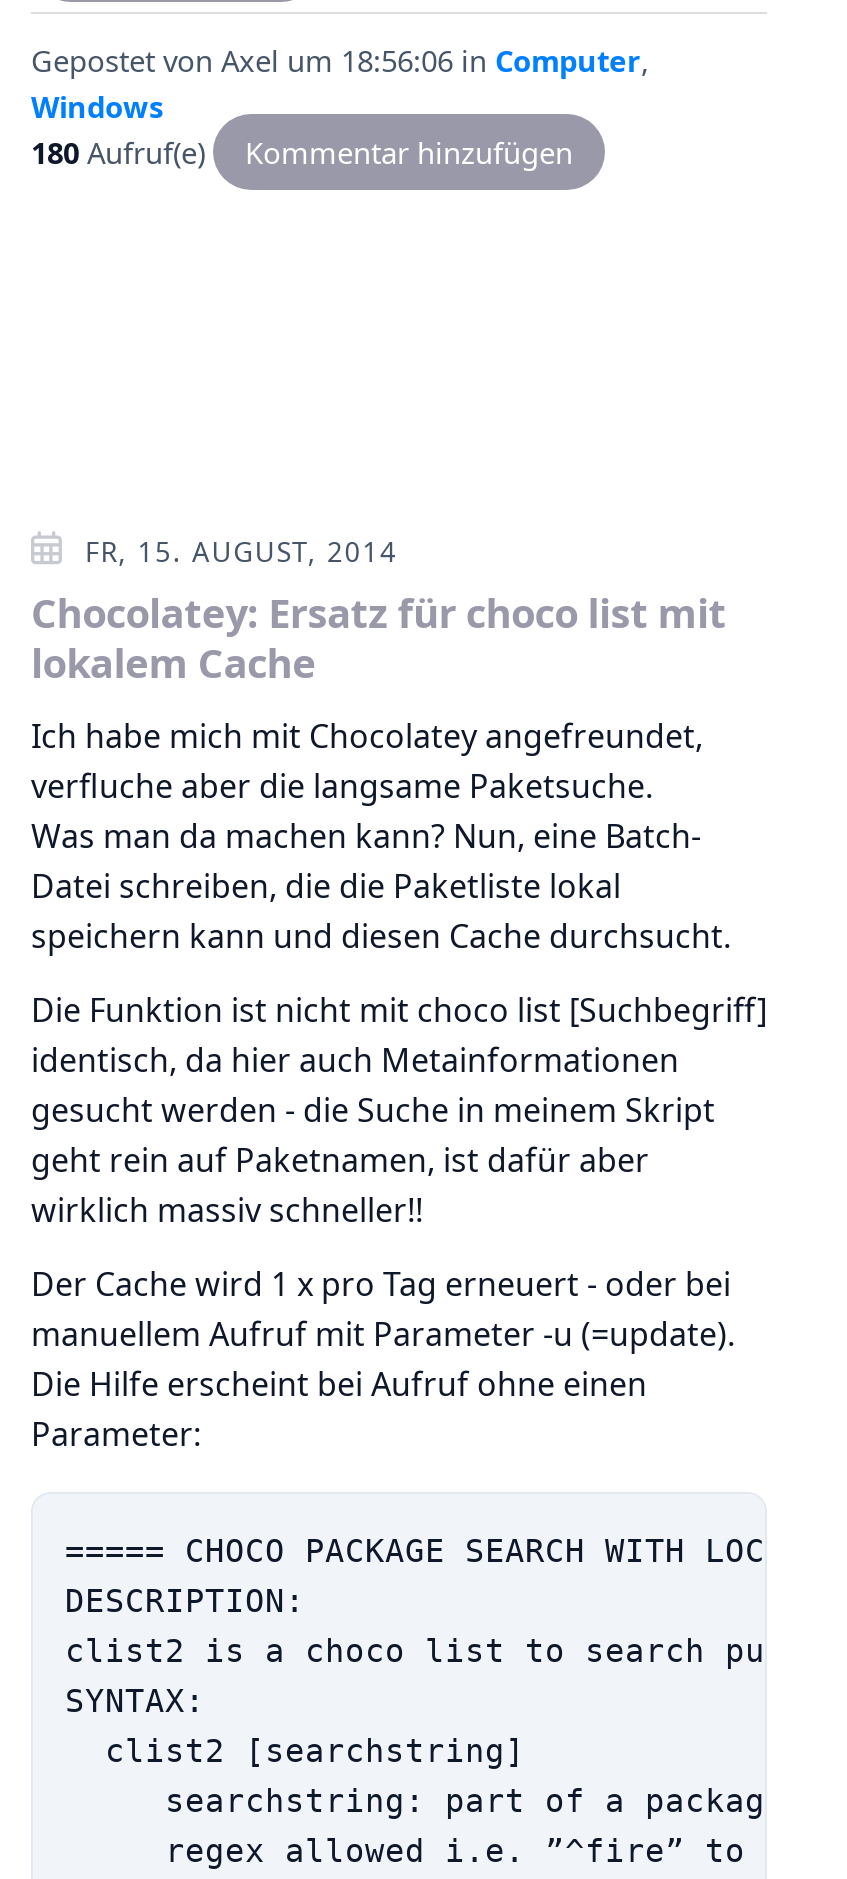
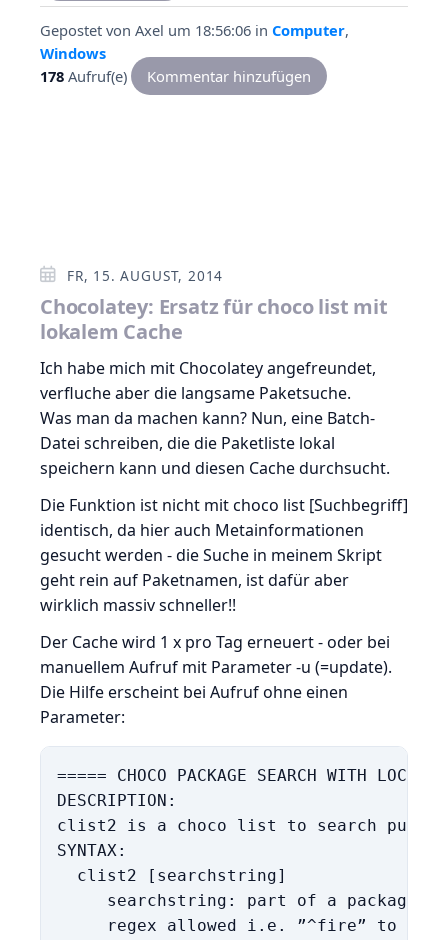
- 180 Aufruf(e) Kommentar hinzufügen
+ 178 Aufruf(e) Kommentar hinzufügen
